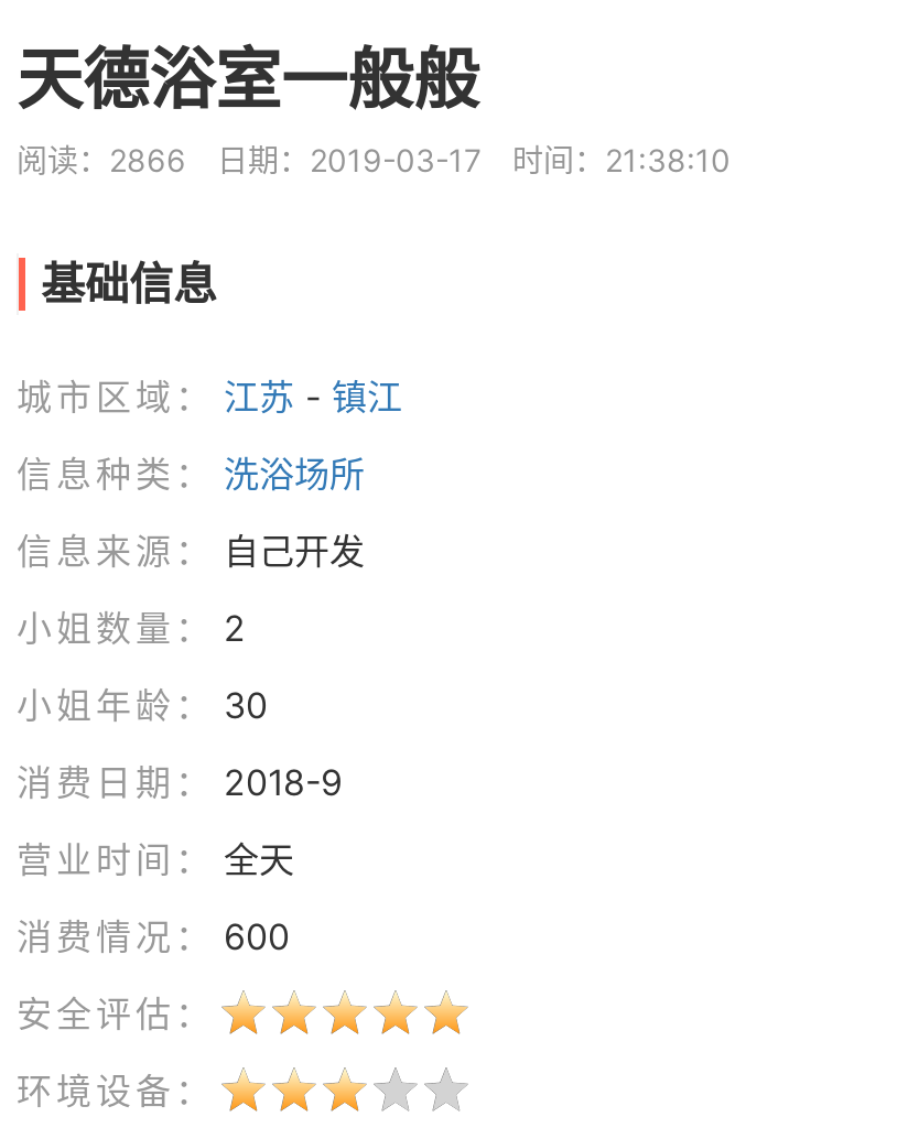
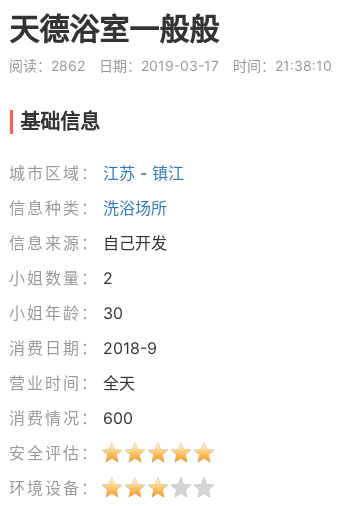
- 阅读：2866 日期：2019-03-17 时间：21:38:10
+ 阅读：2862 日期：2019-03-17 时间：21:38:10
